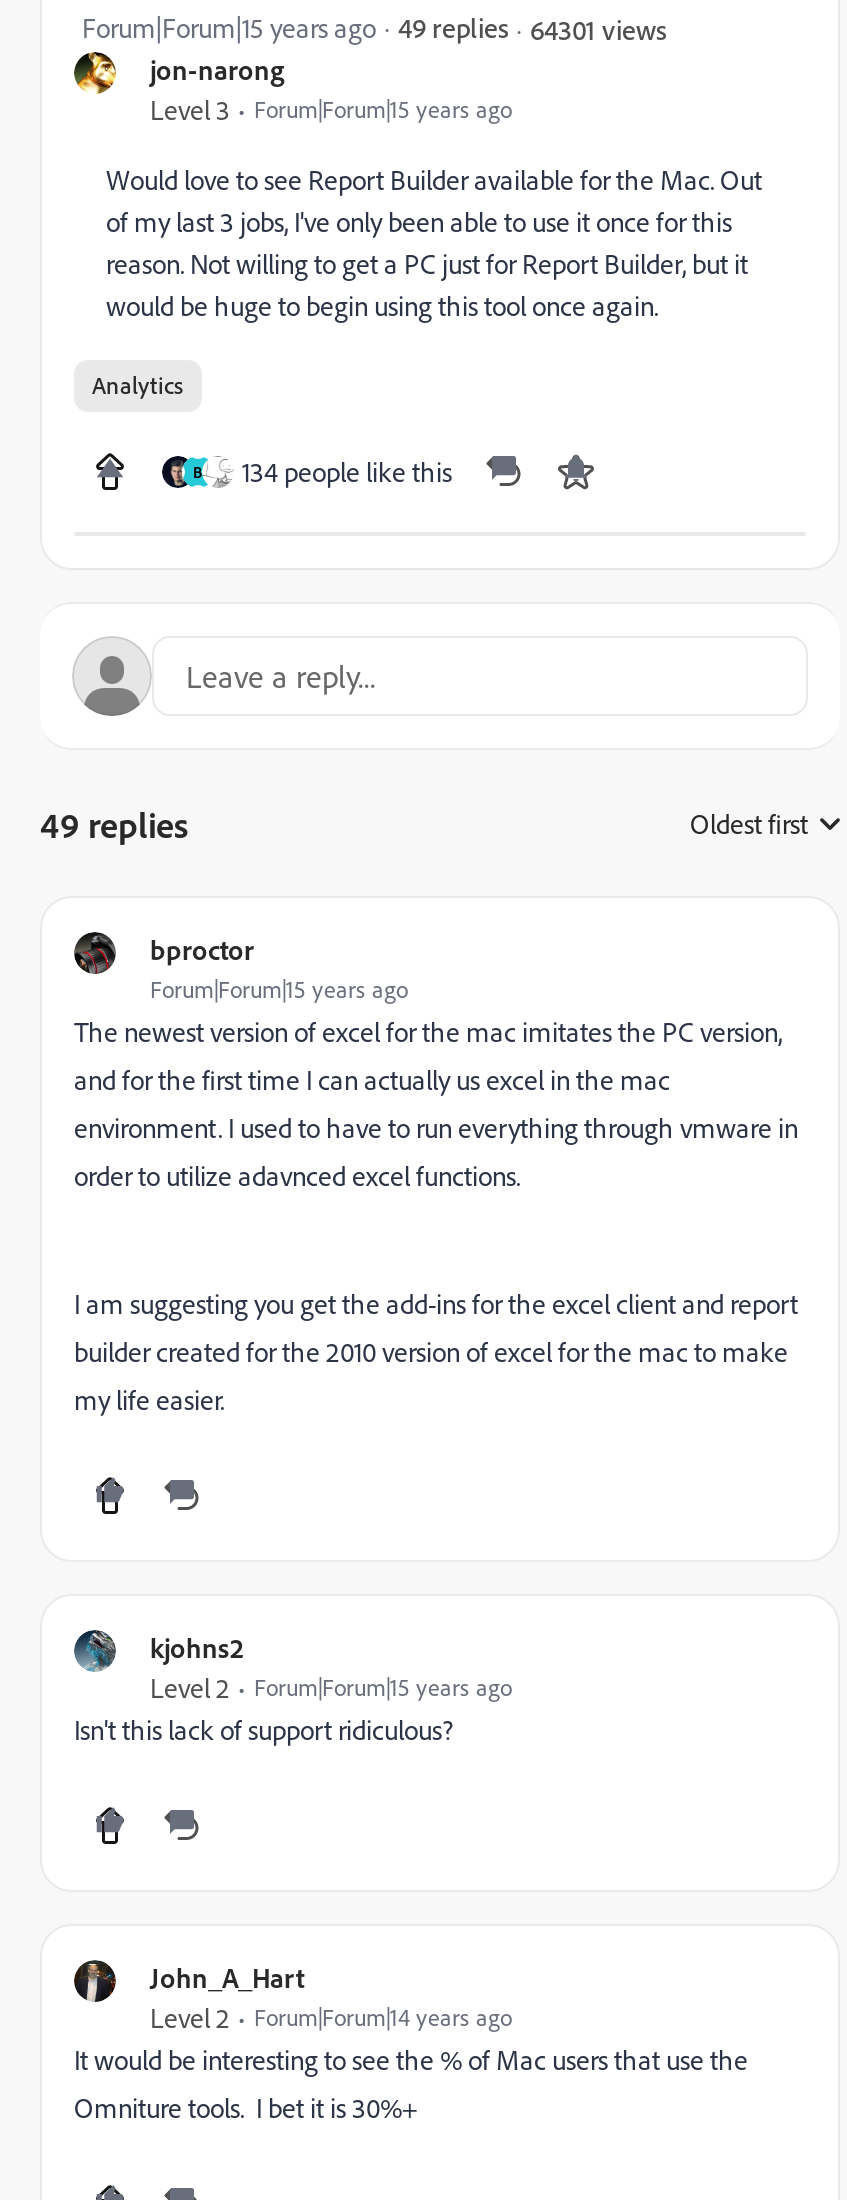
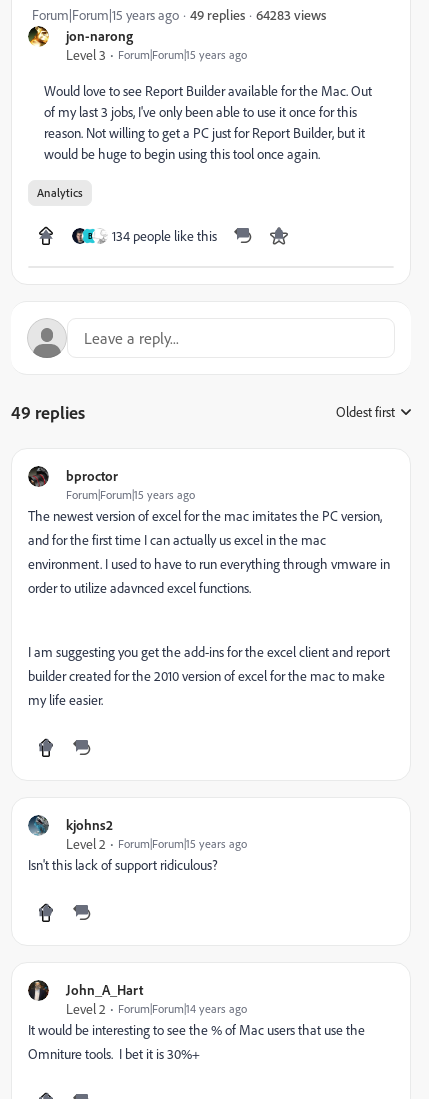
- 64301 views
+ 64283 views
